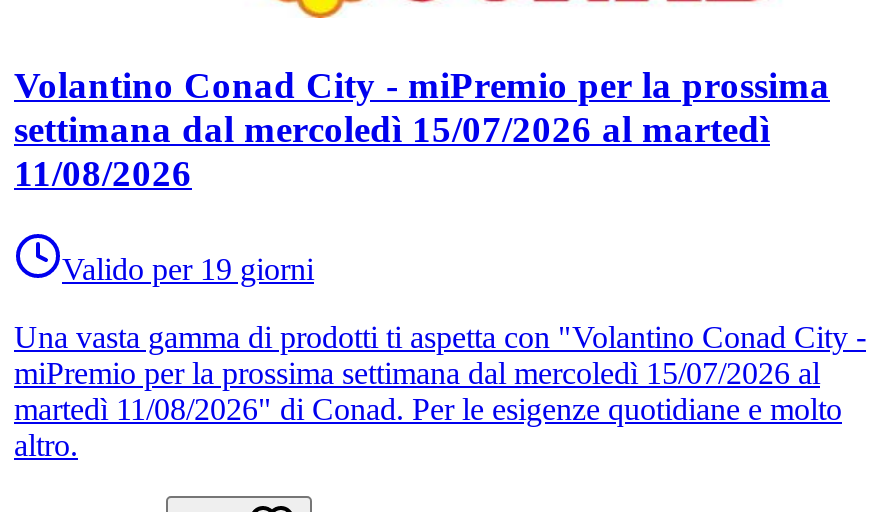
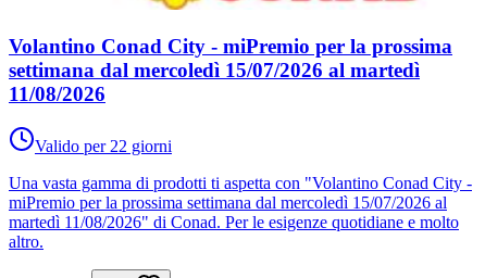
- Valido per 19 giorni
+ Valido per 22 giorni
